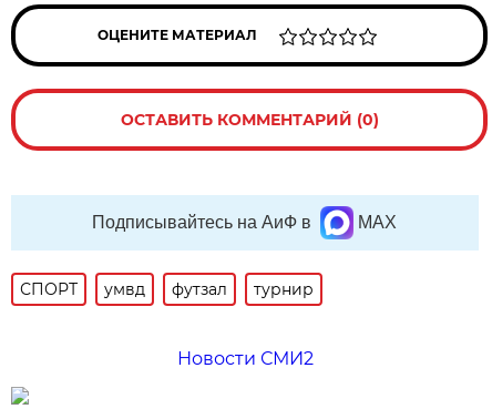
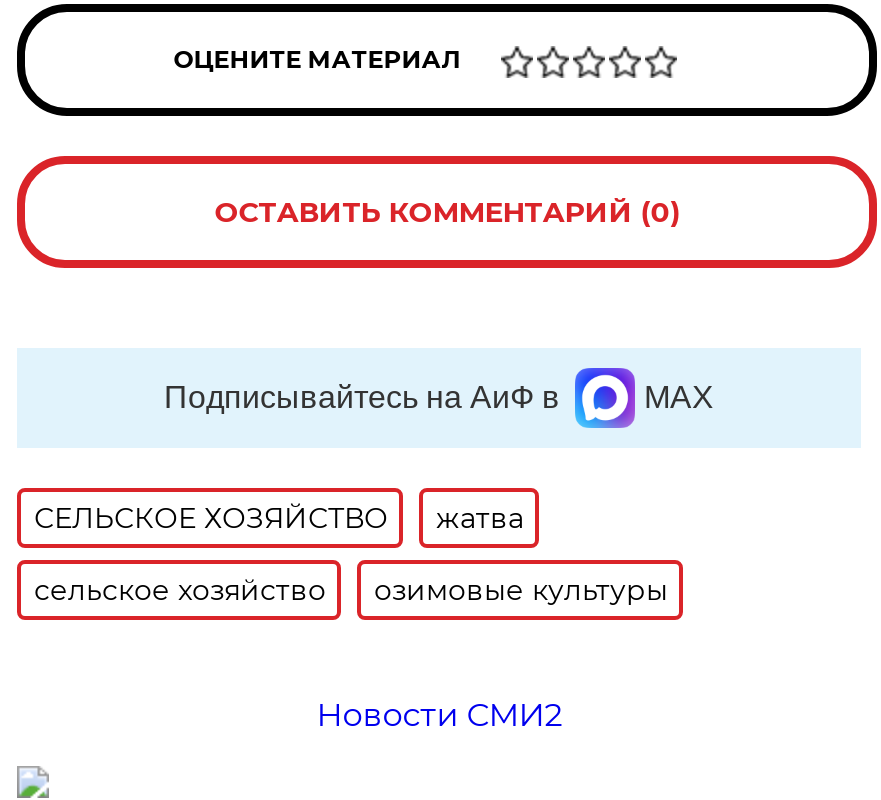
- СПОРТ
- умвд
- футзал
- турнир
+ СЕЛЬСКОЕ ХОЗЯЙСТВО
+ жатва
+ сельское хозяйство
+ озимовые культуры
